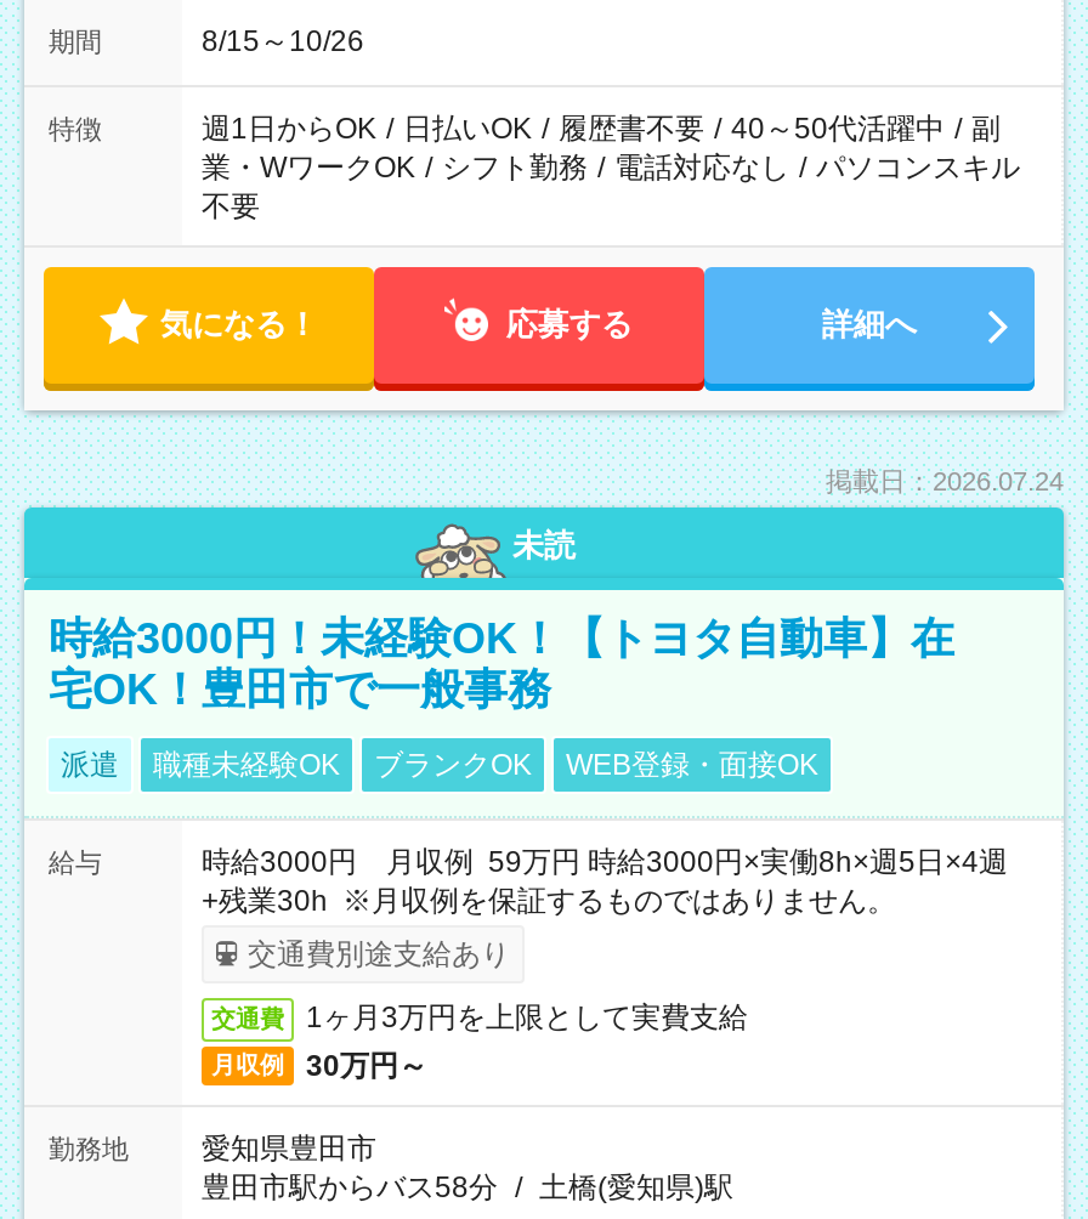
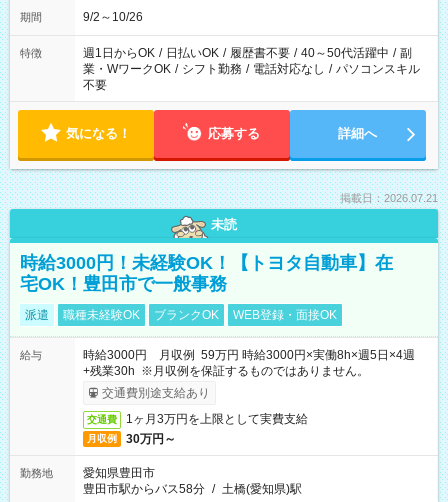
- 8/15～10/26
+ 9/2～10/26

- 掲載日：2026.07.24
+ 掲載日：2026.07.21
